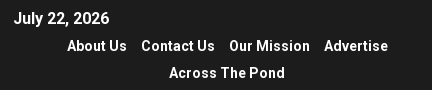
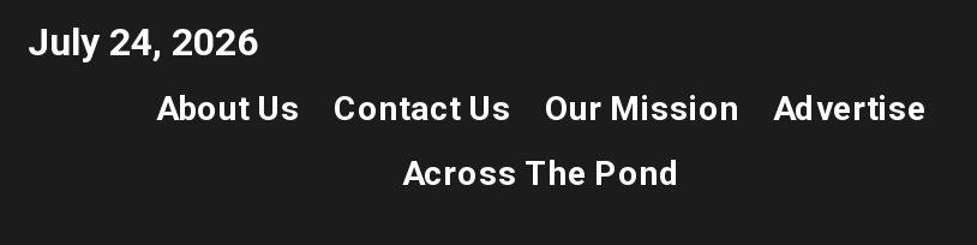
- July 22, 2026
+ July 24, 2026
